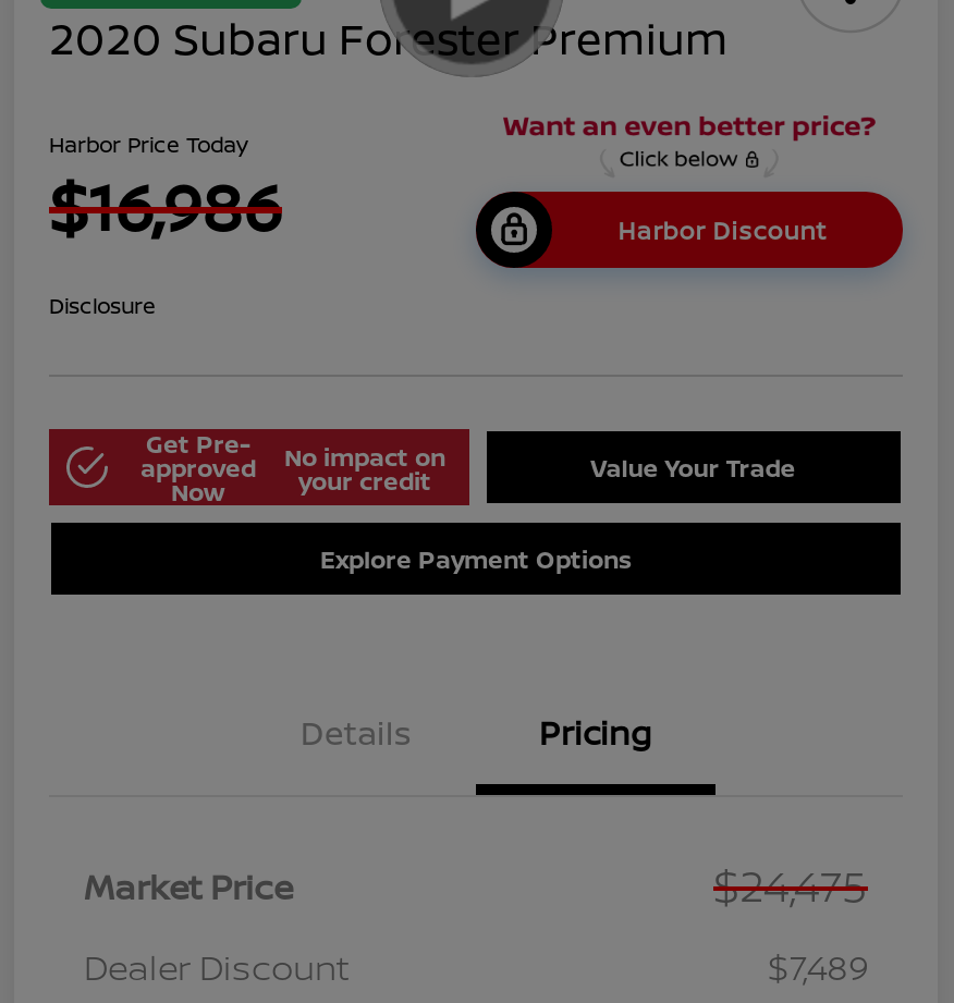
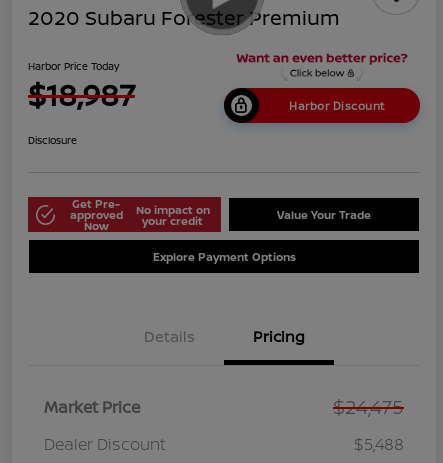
- $16,986
+ $18,987

- $7,489
+ $5,488
